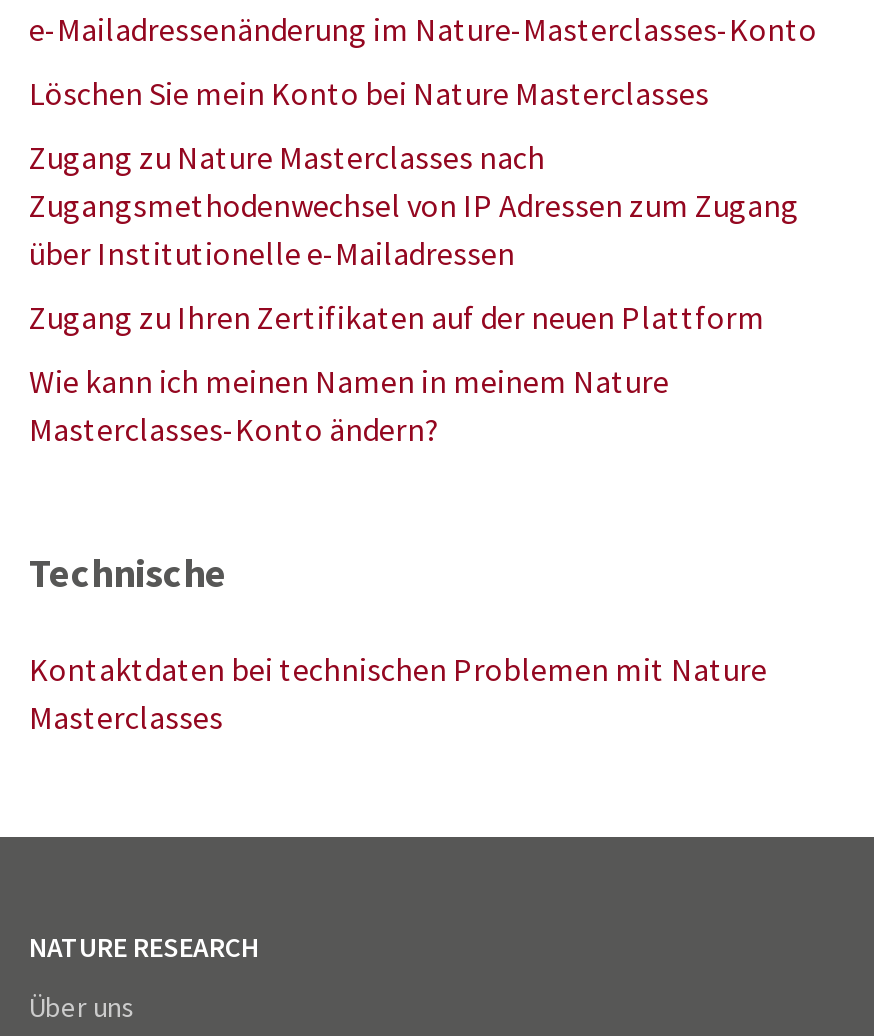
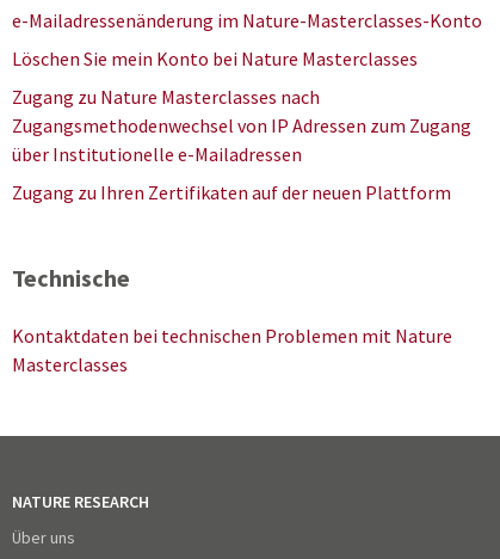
- Wie kann ich meinen Namen in meinem Nature
- Masterclasses-Konto ändern?
